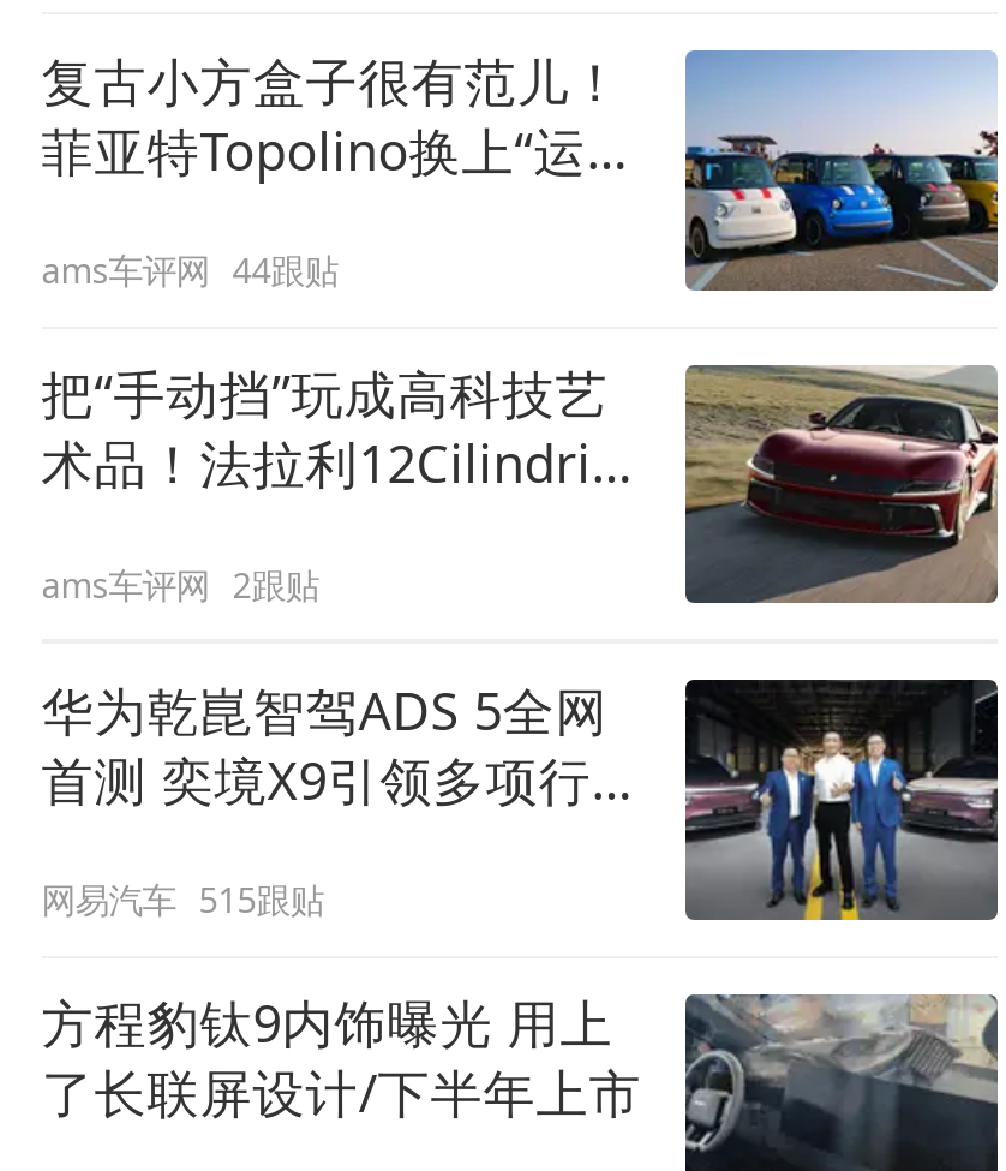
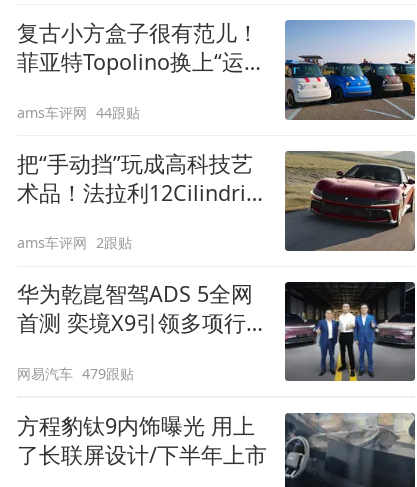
- 网易汽车 515跟贴
+ 网易汽车 479跟贴
